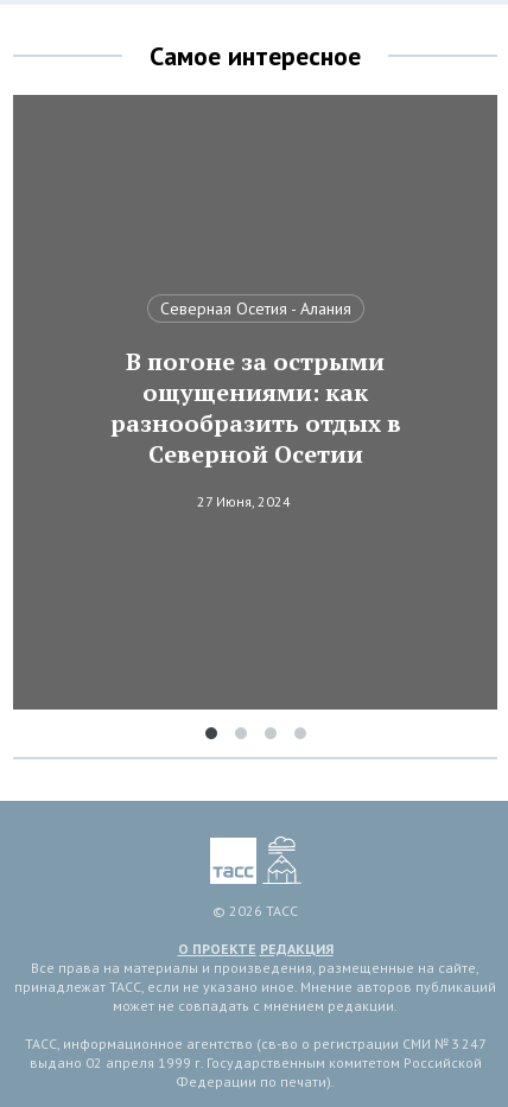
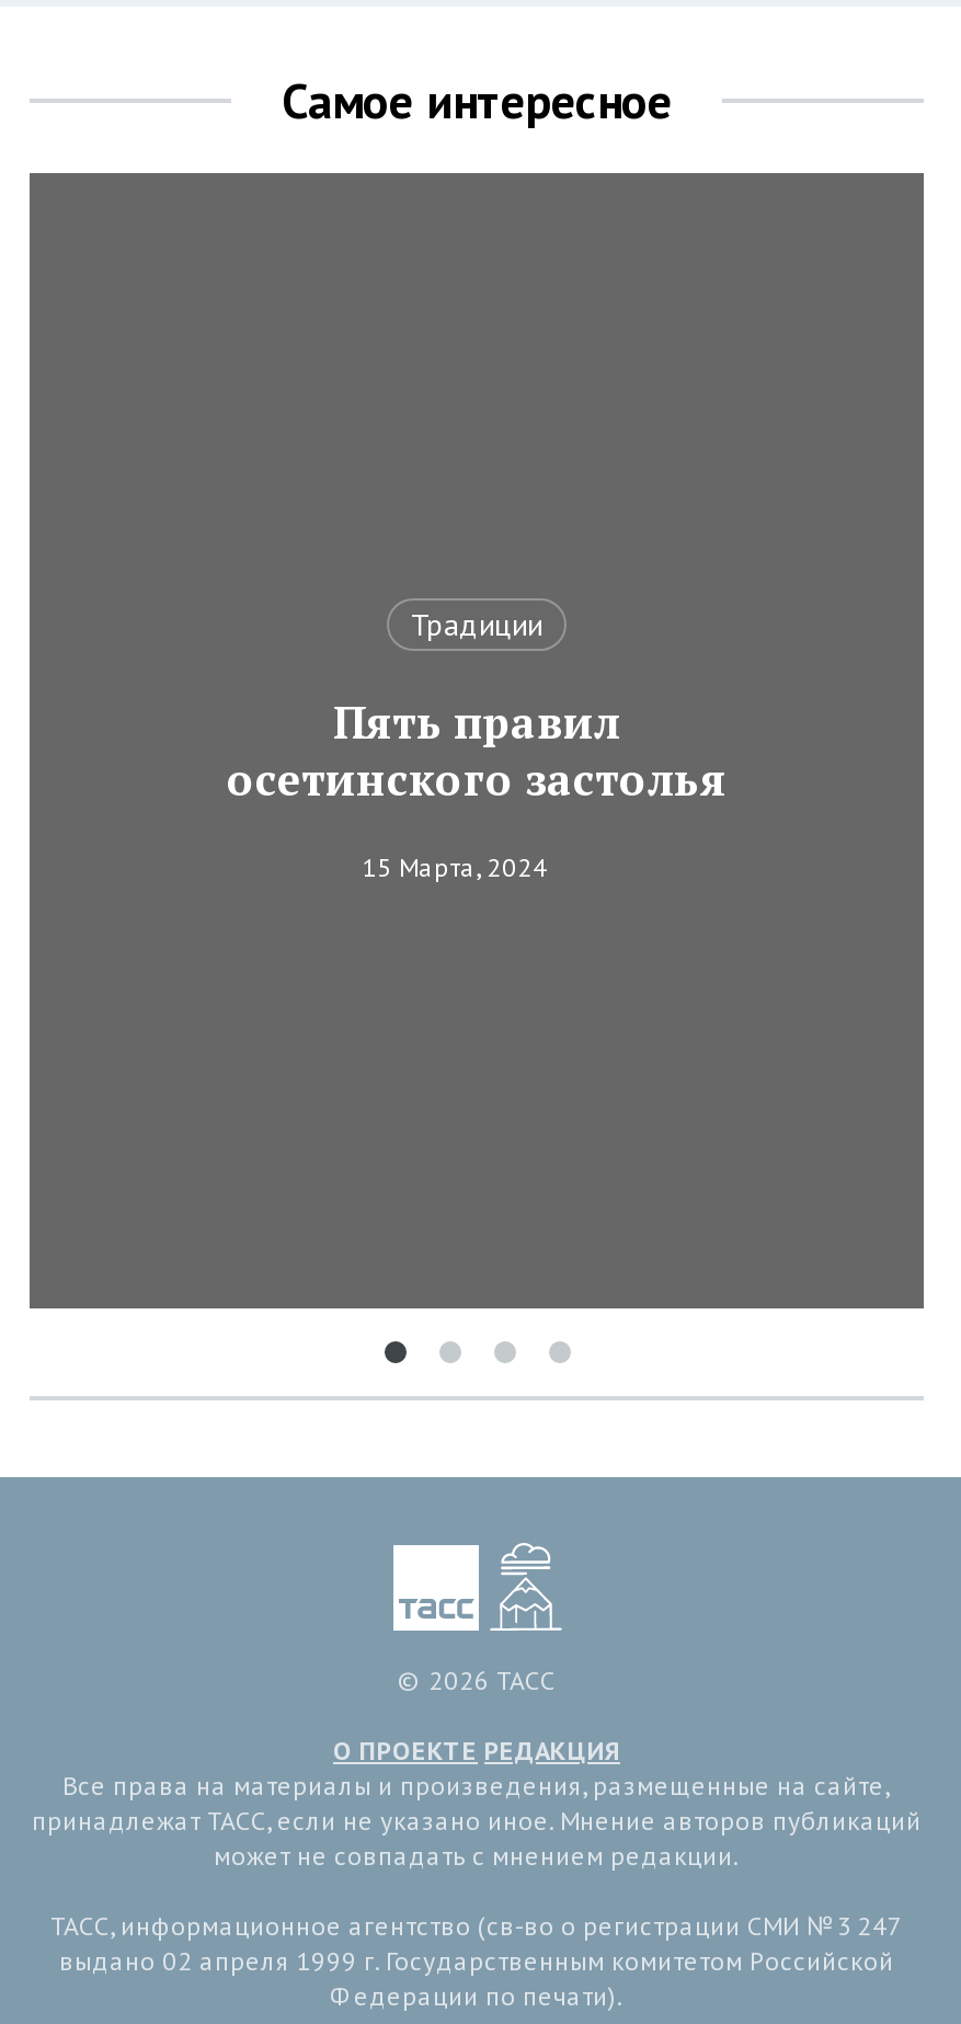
- Северная Осетия - Алания
+ Традиции

- В погоне за острыми
- ощущениями: как
- разнообразить отдых в
- Северной Осетии
+ Пять правил
+ осетинского застолья

- 27 Июня, 2024
+ 15 Марта, 2024
